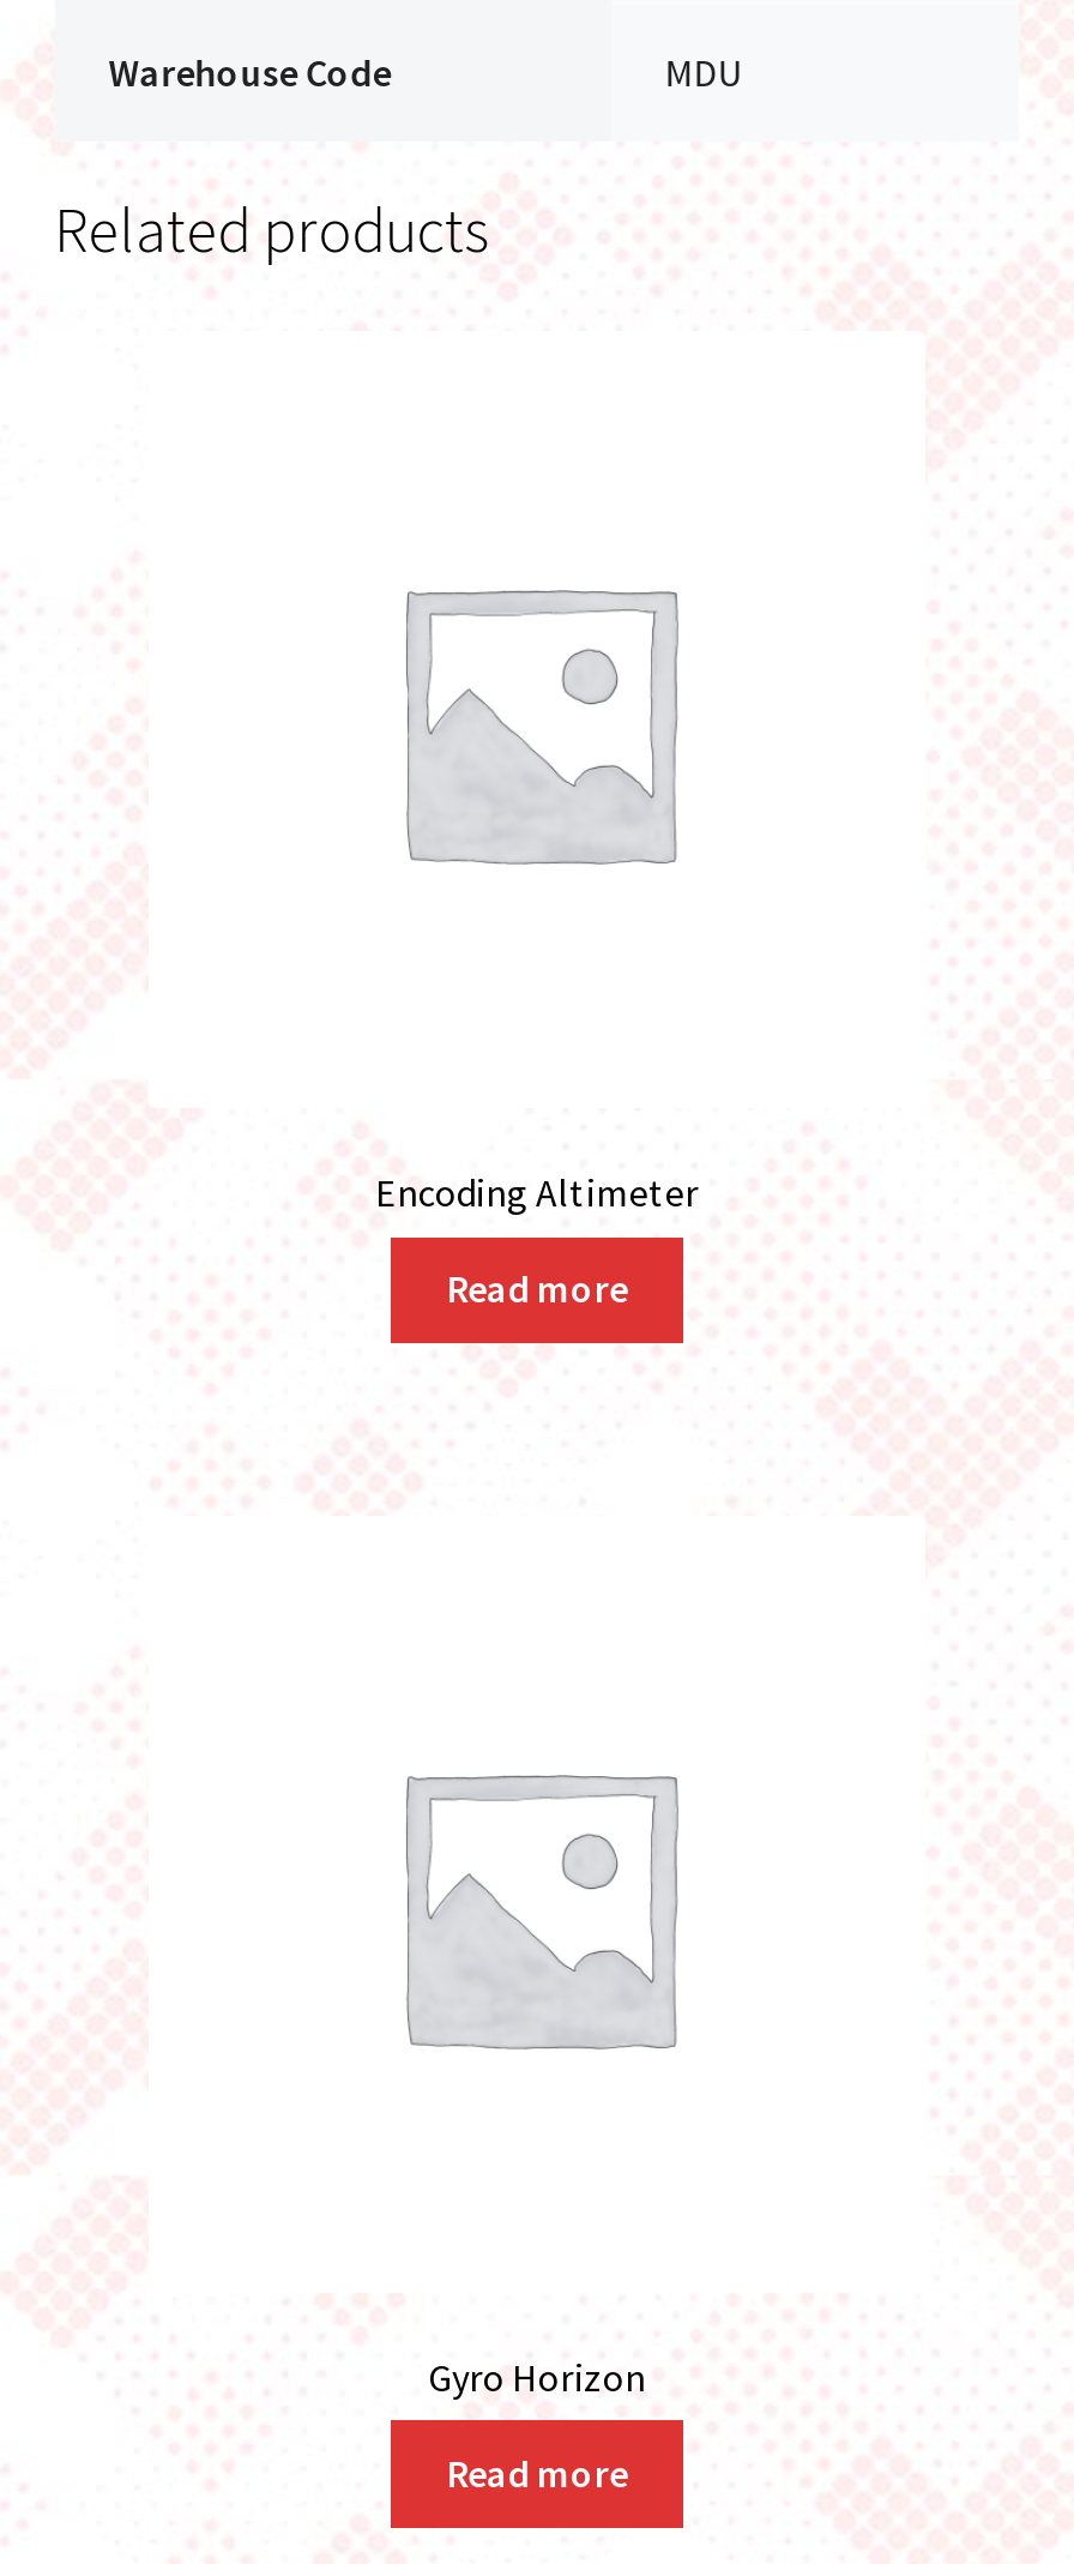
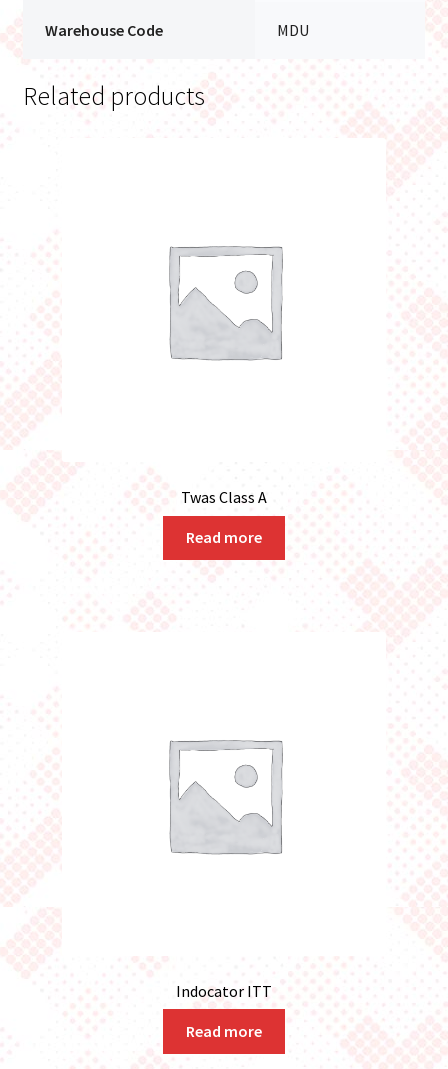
- Encoding Altimeter
+ Twas Class A

- Gyro Horizon
+ Indocator ITT
